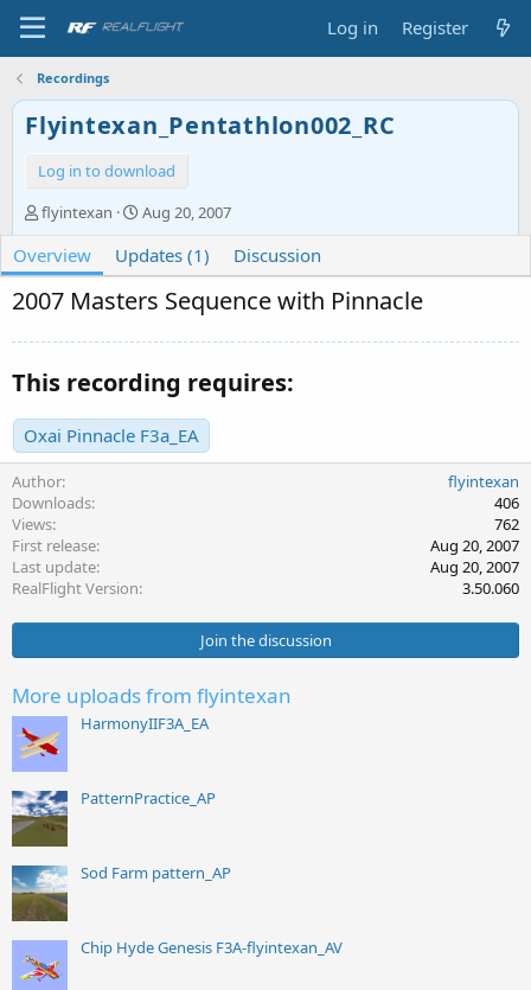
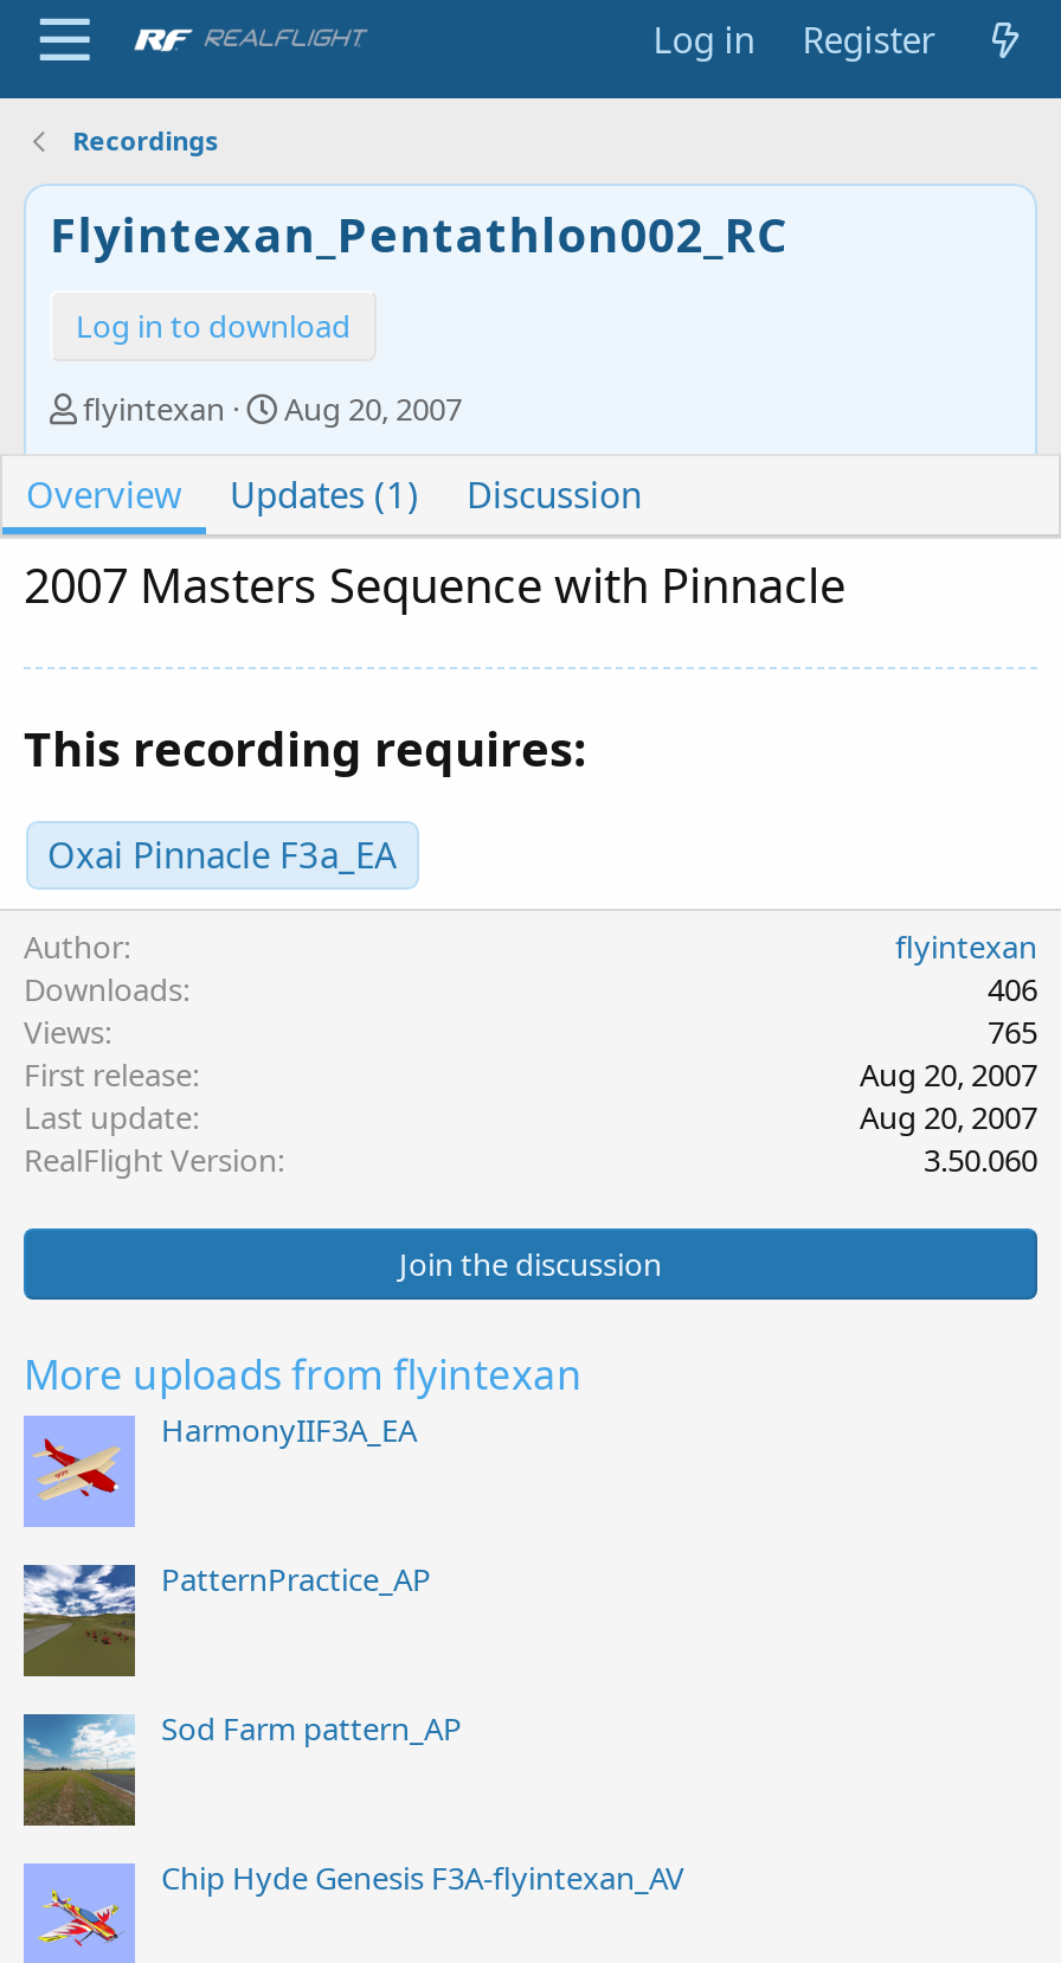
- 762
+ 765
